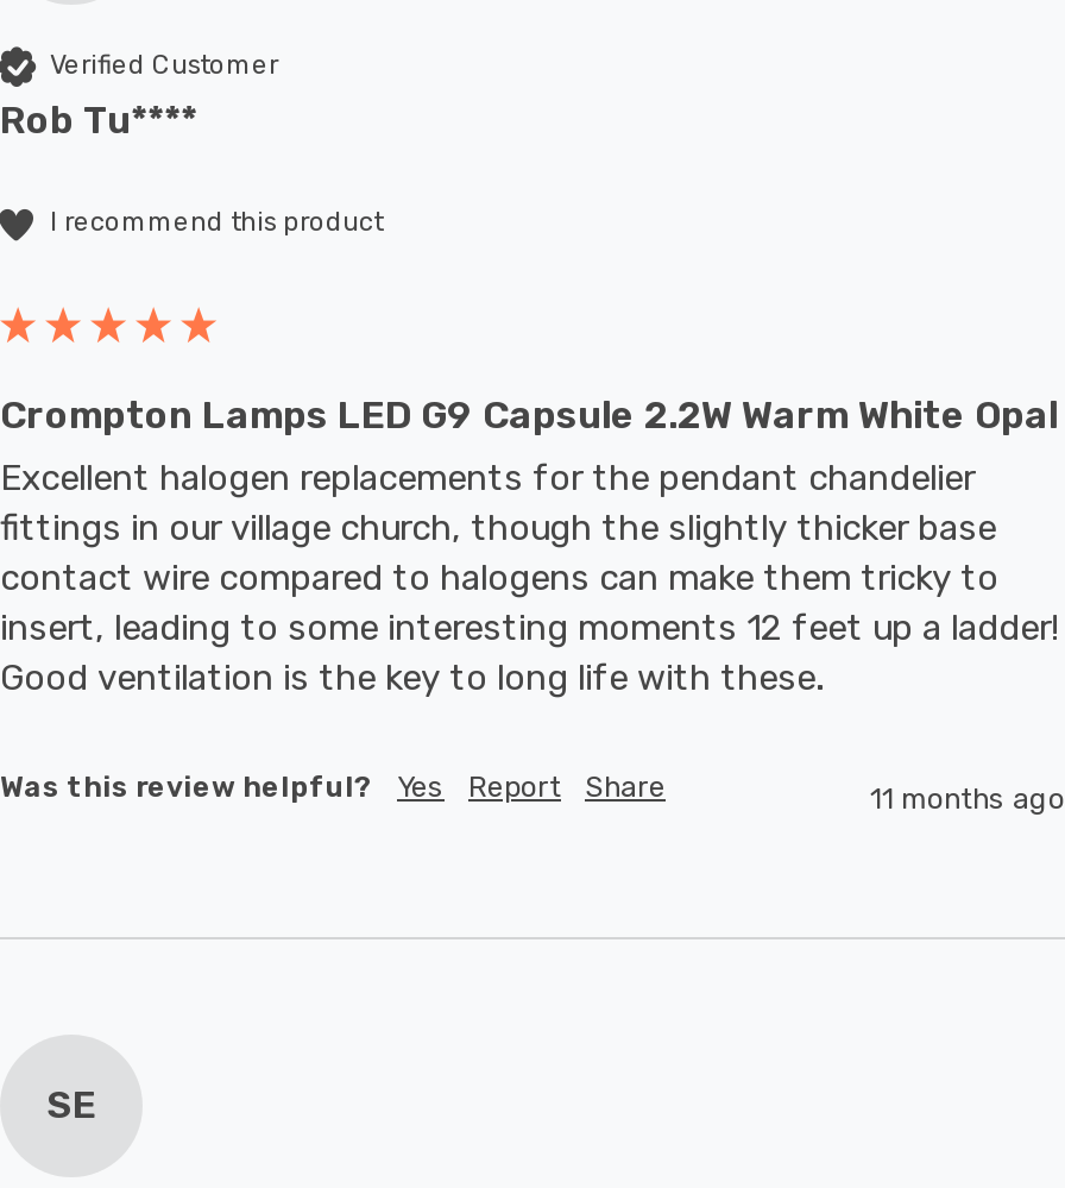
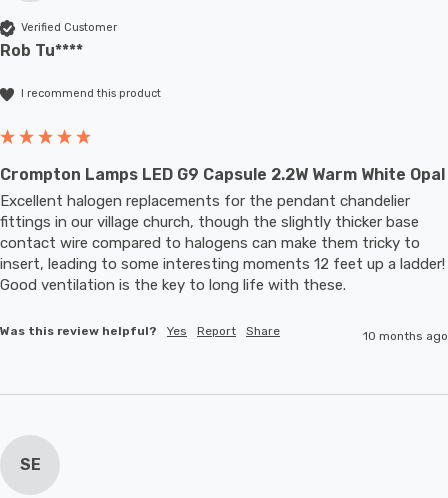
- 11 months ago
+ 10 months ago
